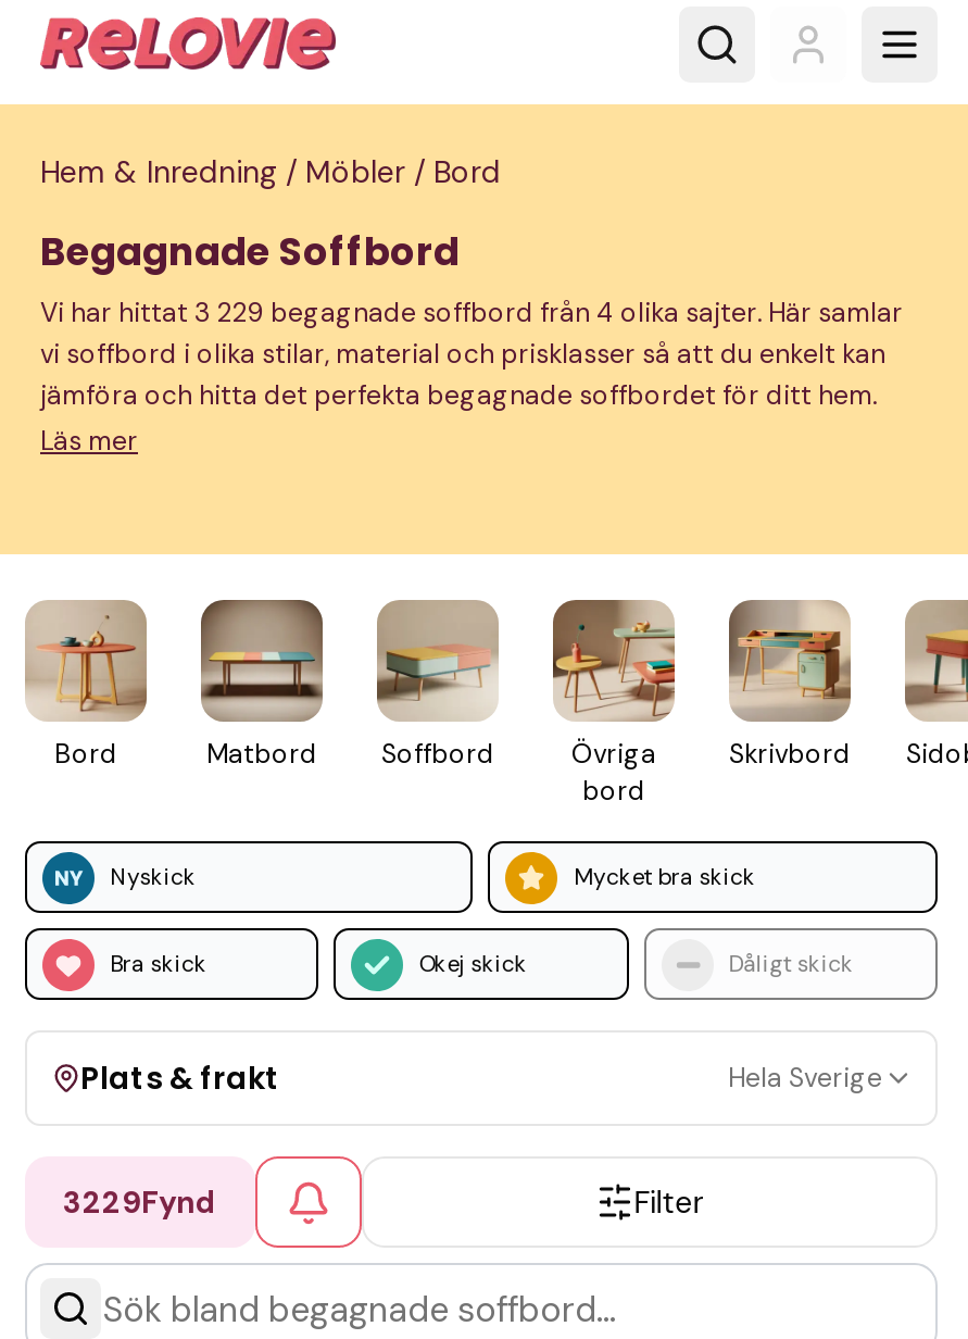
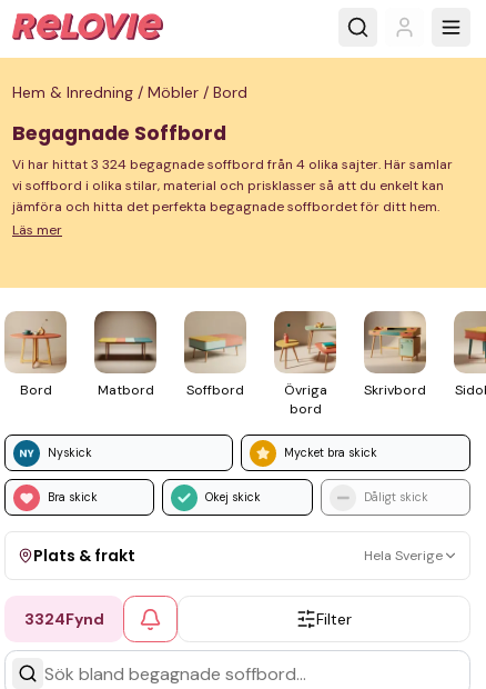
- Vi har hittat 3 229 begagnade soffbord från 4 olika sajter. Här samlar
+ Vi har hittat 3 324 begagnade soffbord från 4 olika sajter. Här samlar

- 3229Fynd
+ 3324Fynd
